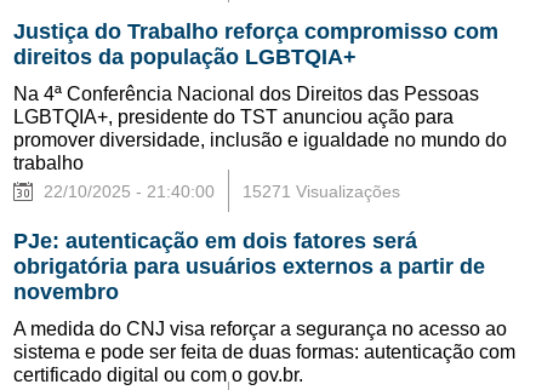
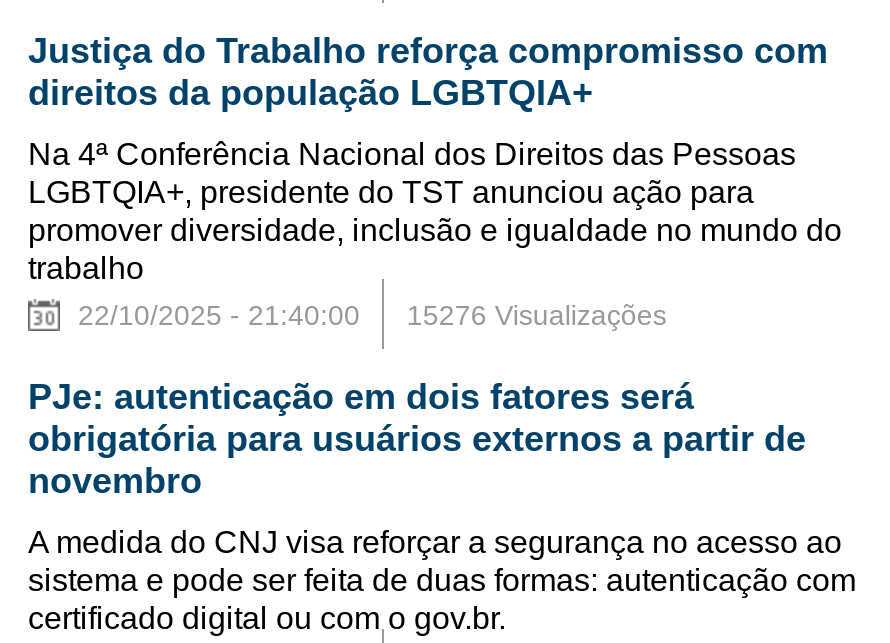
- 15271 Visualizações
+ 15276 Visualizações
